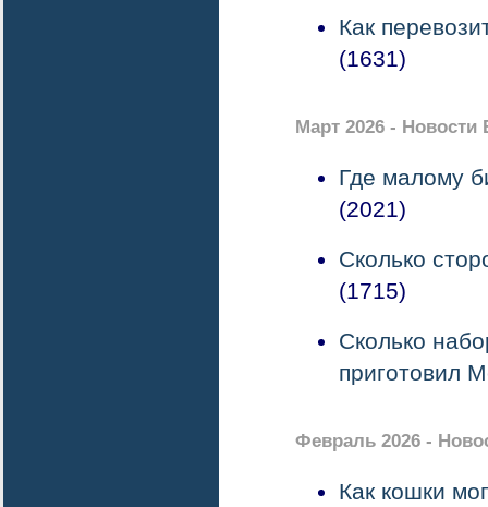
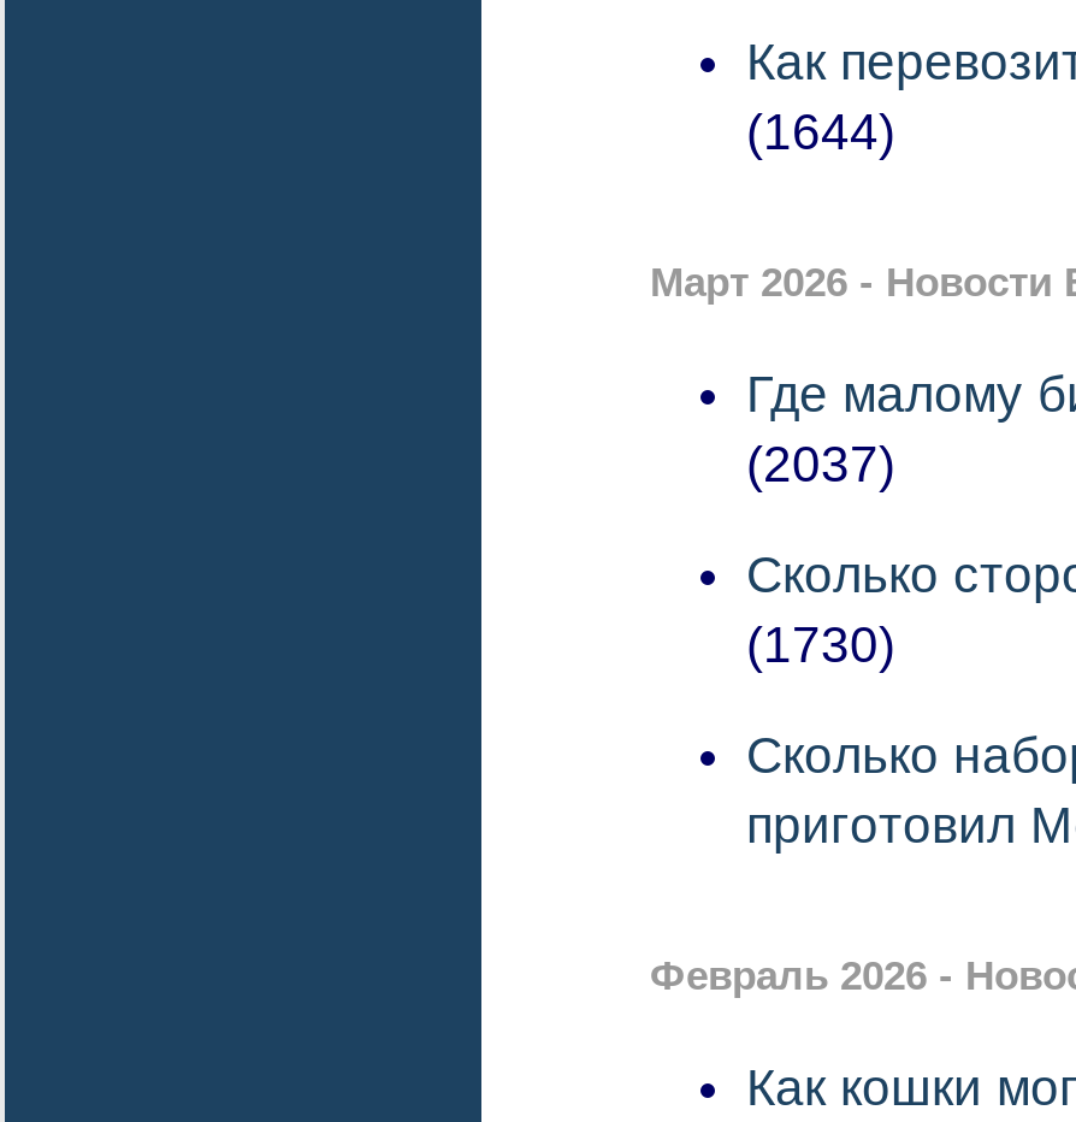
- (1631)
+ (1644)

- (2021)
+ (2037)

- (1715)
+ (1730)
